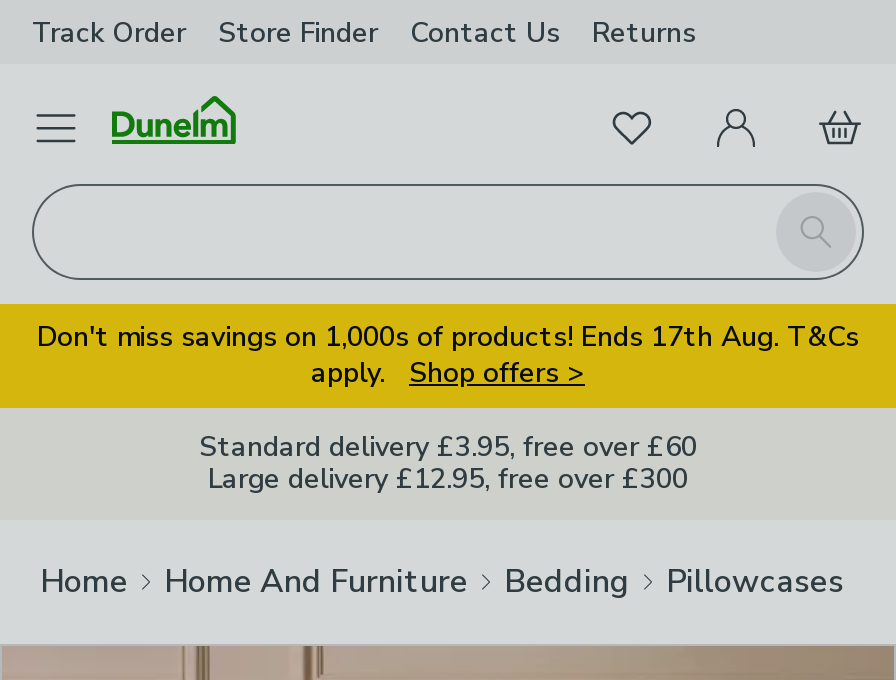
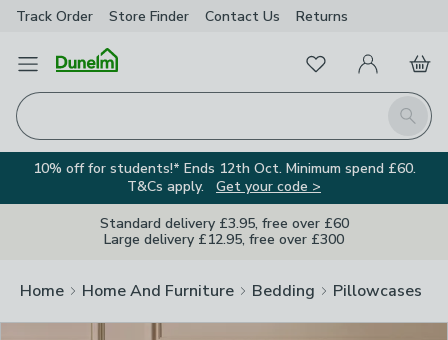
- Don't miss savings on 1,000s of products! Ends 17th Aug. T&Cs
- apply. Shop offers >
+ 10% off for students!* Ends 12th Oct. Minimum spend £60.
+ T&Cs apply. Get your code >
